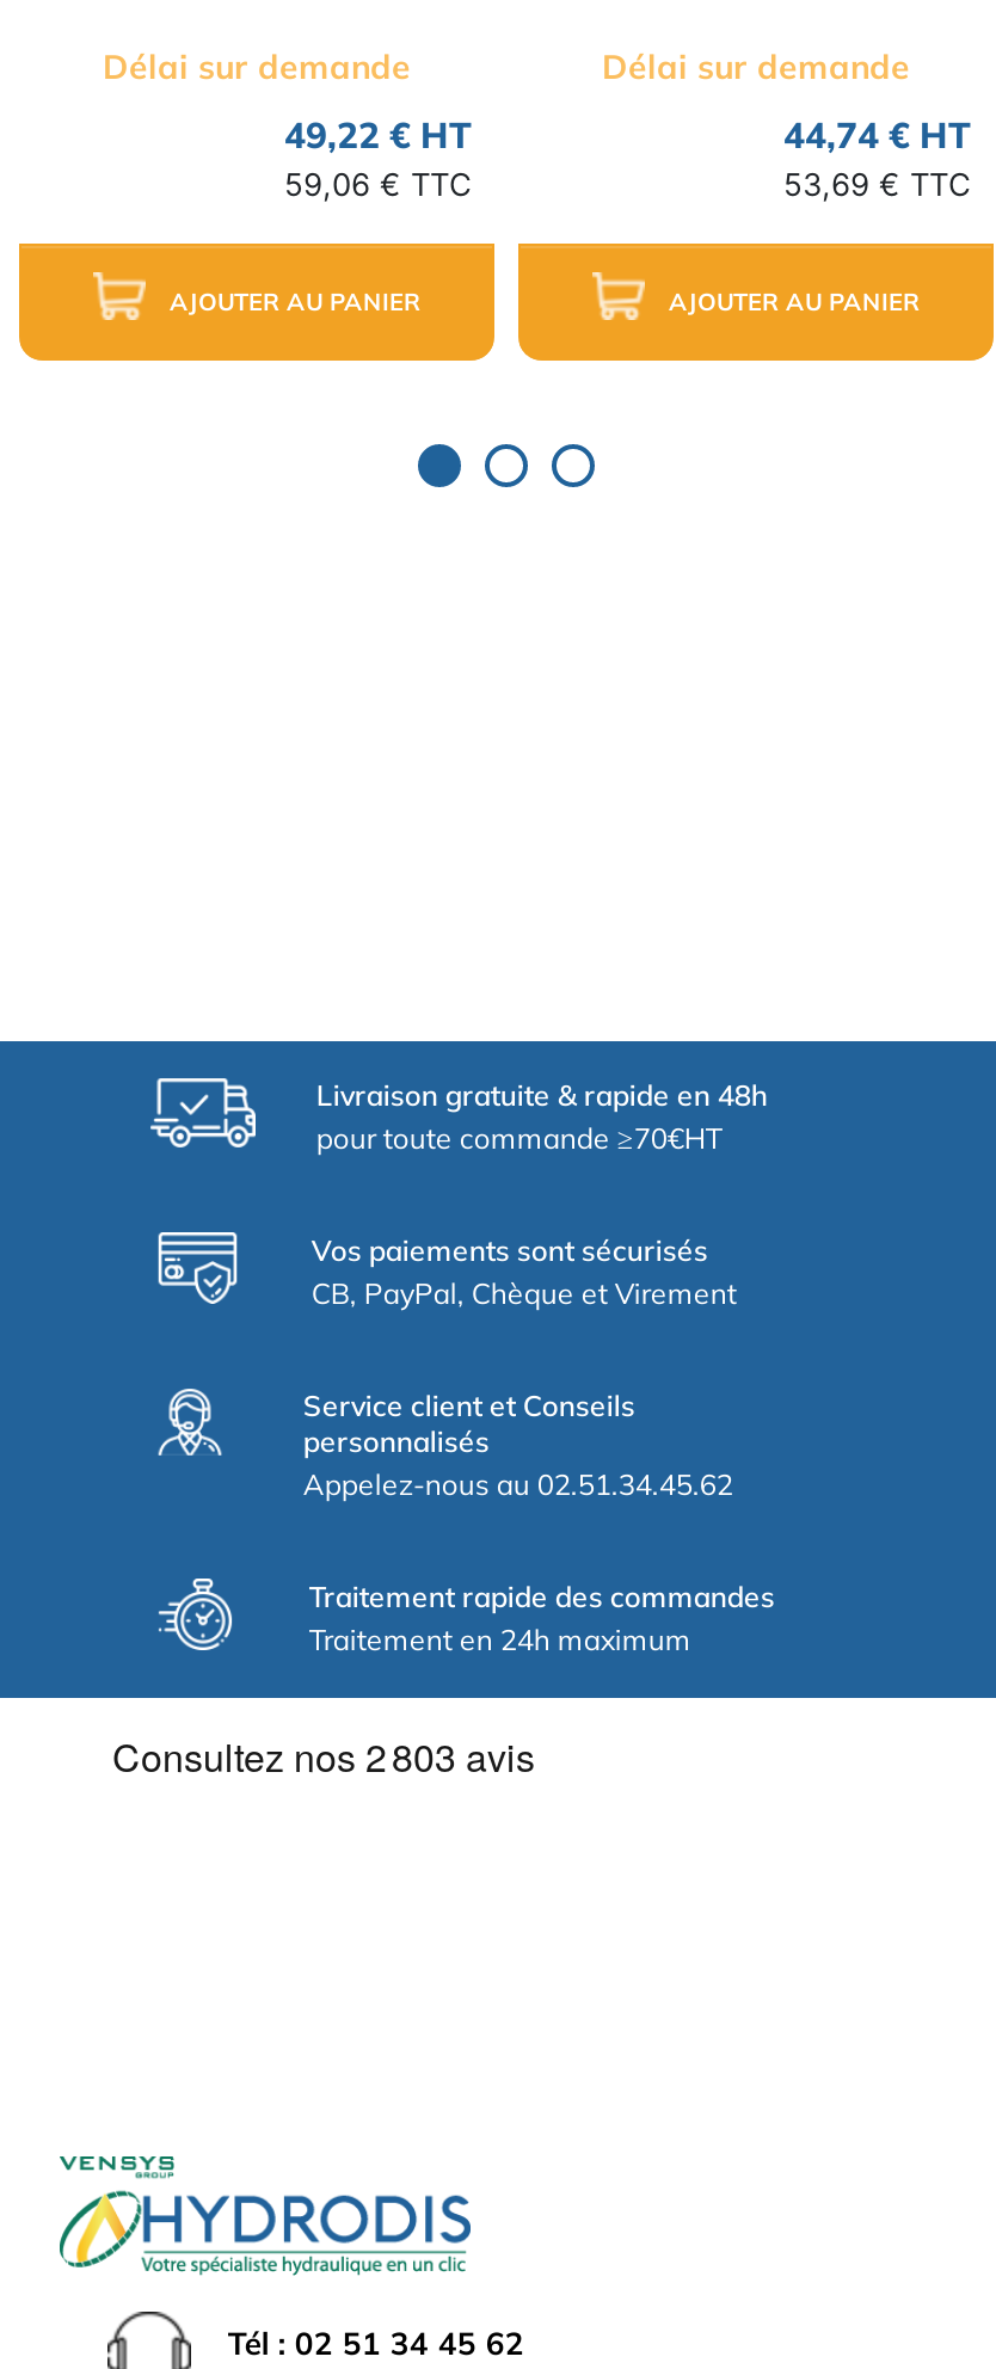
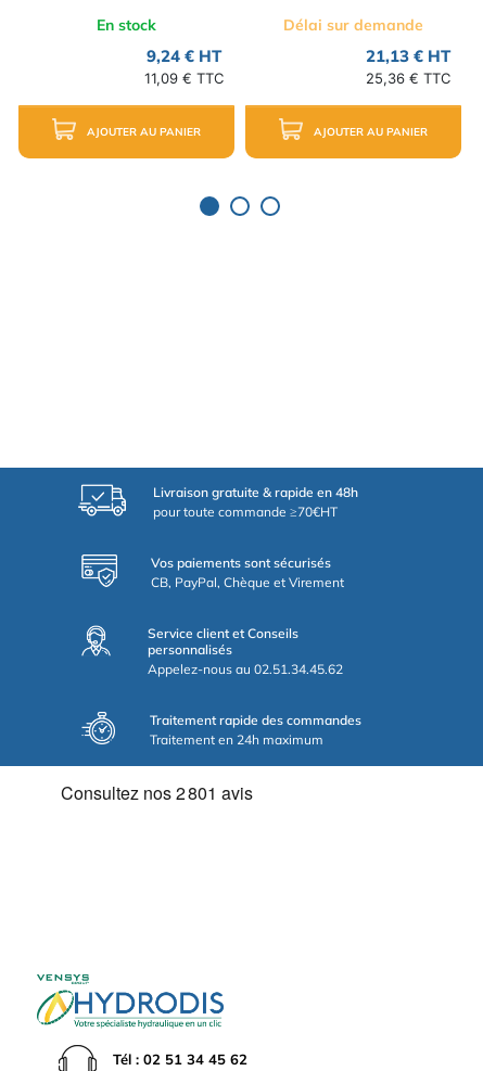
- Délai sur demande
- 49,22 € HT
- 59,06 € TTC
+ En stock
+ 9,24 € HT
+ 11,09 € TTC

- 44,74 € HT
+ 21,13 € HT

- 53,69 € TTC
+ 25,36 € TTC
